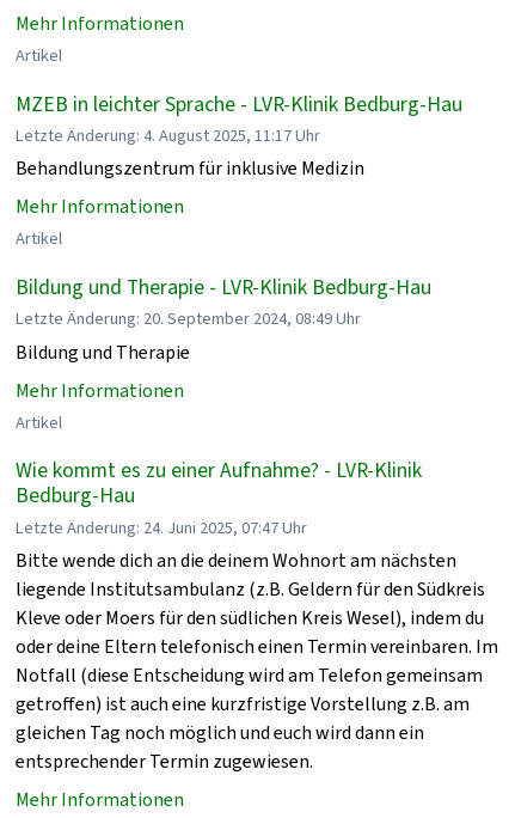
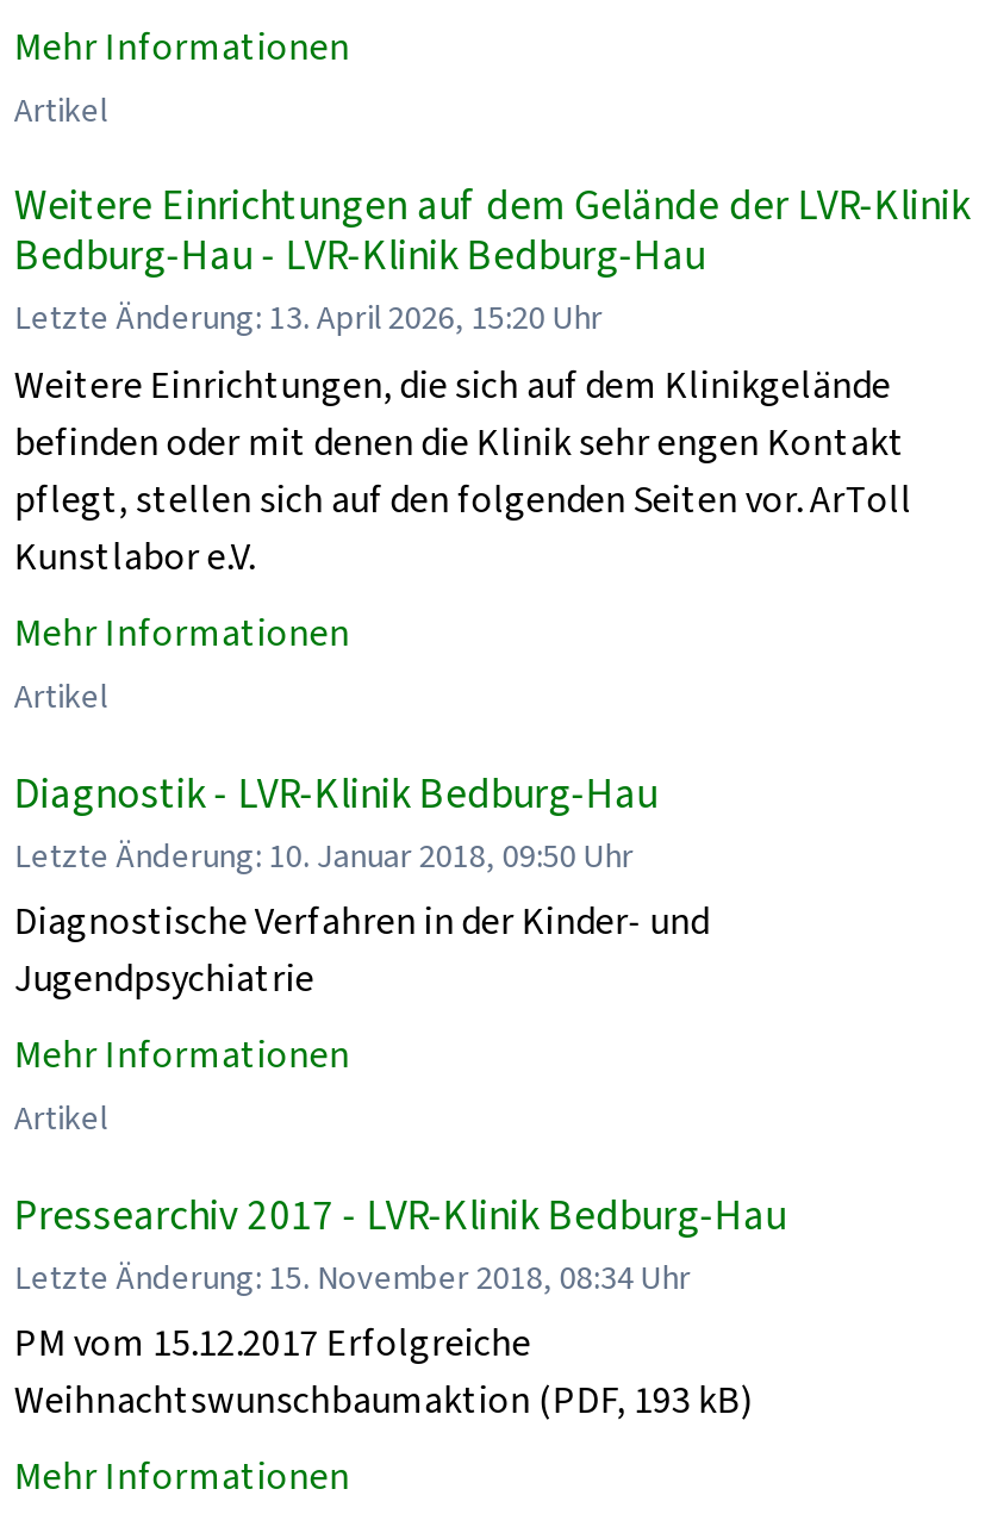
- MZEB in leichter Sprache - LVR-Klinik Bedburg-Hau
- Letzte Änderung: 4. August 2025, 11:17 Uhr
- Behandlungszentrum für inklusive Medizin
+ Weitere Einrichtungen auf dem Gelände der LVR-Klinik
+ Bedburg-Hau - LVR-Klinik Bedburg-Hau
+ Letzte Änderung: 13. April 2026, 15:20 Uhr
+ Weitere Einrichtungen, die sich auf dem Klinikgelände
+ befinden oder mit denen die Klinik sehr engen Kontakt
+ pflegt, stellen sich auf den folgenden Seiten vor. ArToll
+ Kunstlabor e.V.

moved down: Mehr Informationen | Artikel

- Bildung und Therapie - LVR-Klinik Bedburg-Hau
- Letzte Änderung: 20. September 2024, 08:49 Uhr
- Bildung und Therapie
+ Diagnostik - LVR-Klinik Bedburg-Hau
+ Letzte Änderung: 10. Januar 2018, 09:50 Uhr
+ Diagnostische Verfahren in der Kinder- und
+ Jugendpsychiatrie

moved down: Mehr Informationen | Artikel

- Wie kommt es zu einer Aufnahme? - LVR-Klinik
- Bedburg-Hau
- Letzte Änderung: 24. Juni 2025, 07:47 Uhr
- Bitte wende dich an die deinem Wohnort am nächsten
- liegende Institutsambulanz (z.B. Geldern für den Südkreis
- Kleve oder Moers für den südlichen Kreis Wesel), indem du
- oder deine Eltern telefonisch einen Termin vereinbaren. Im
- Notfall (diese Entscheidung wird am Telefon gemeinsam
- getroffen) ist auch eine kurzfristige Vorstellung z.B. am
- gleichen Tag noch möglich und euch wird dann ein
- entsprechender Termin zugewiesen.
+ Pressearchiv 2017 - LVR-Klinik Bedburg-Hau
+ Letzte Änderung: 15. November 2018, 08:34 Uhr
+ PM vom 15.12.2017 Erfolgreiche
+ Weihnachtswunschbaumaktion (PDF, 193 kB)
